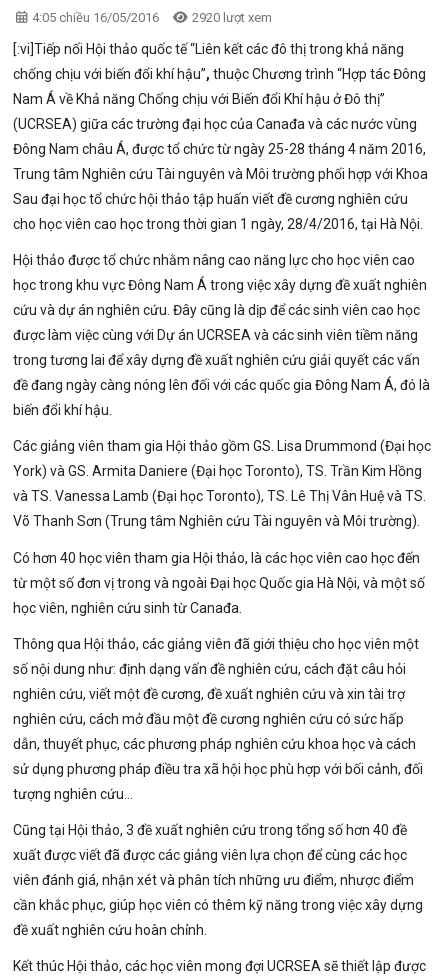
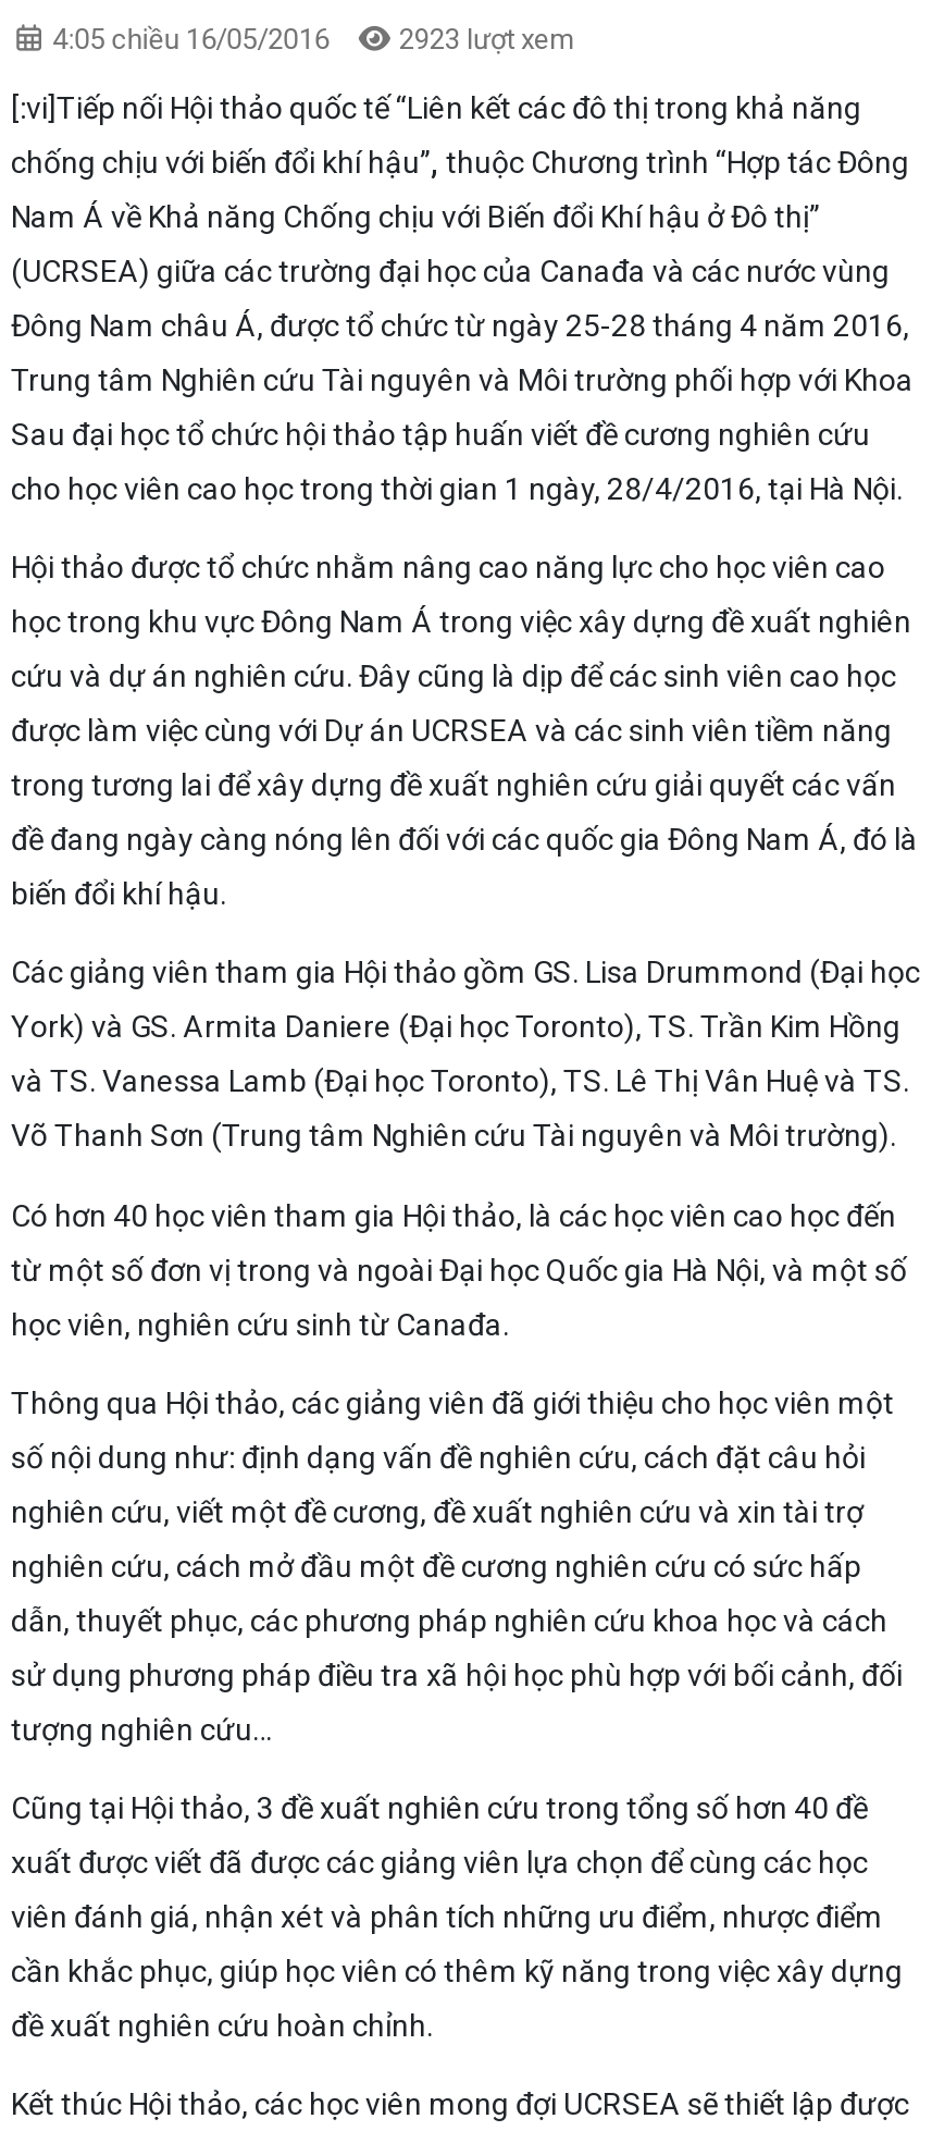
- 4:05 chiều 16/05/2016 2920 lượt xem
+ 4:05 chiều 16/05/2016 2923 lượt xem
